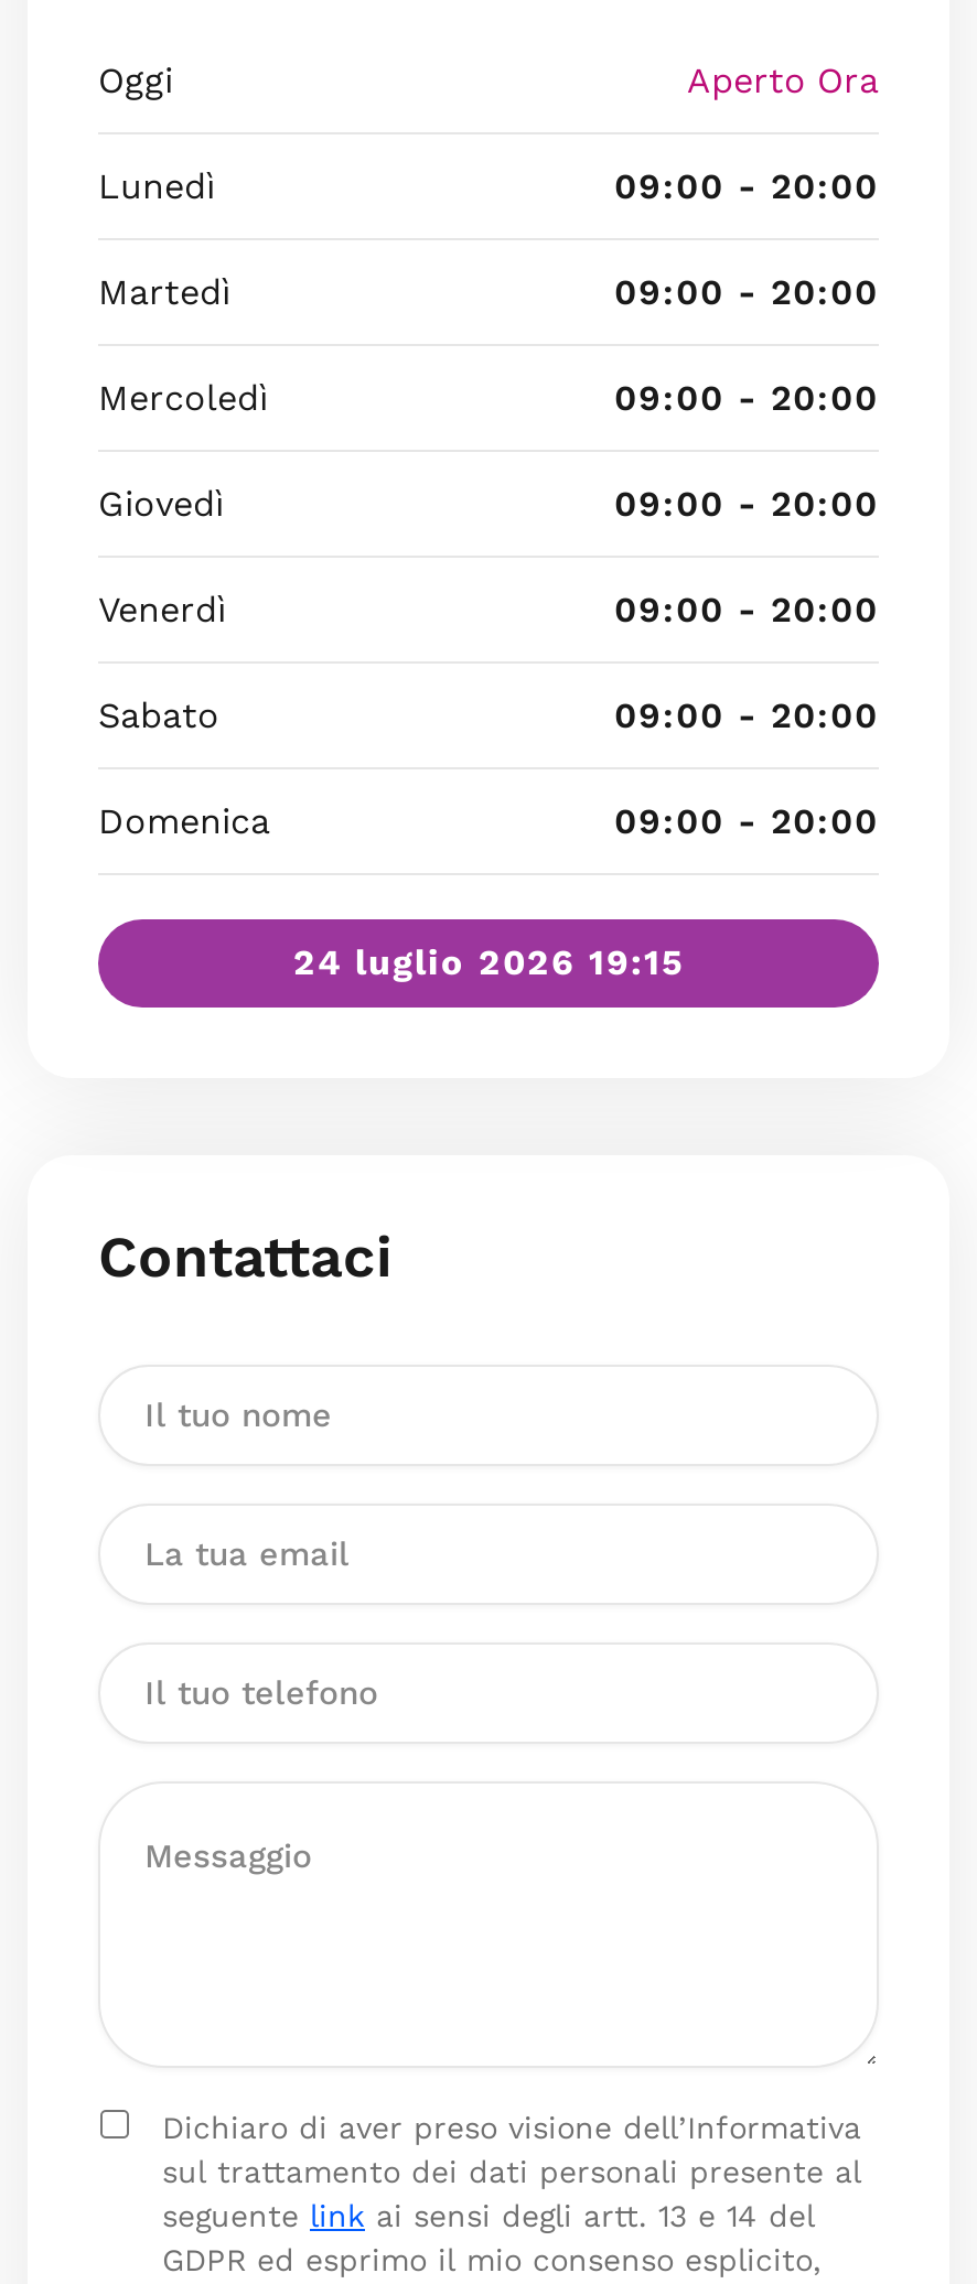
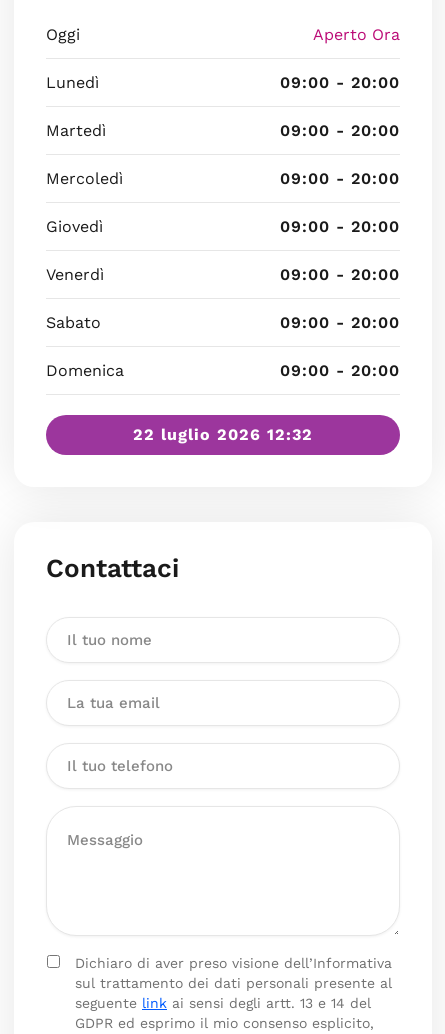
- 24 luglio 2026 19:15
+ 22 luglio 2026 12:32
